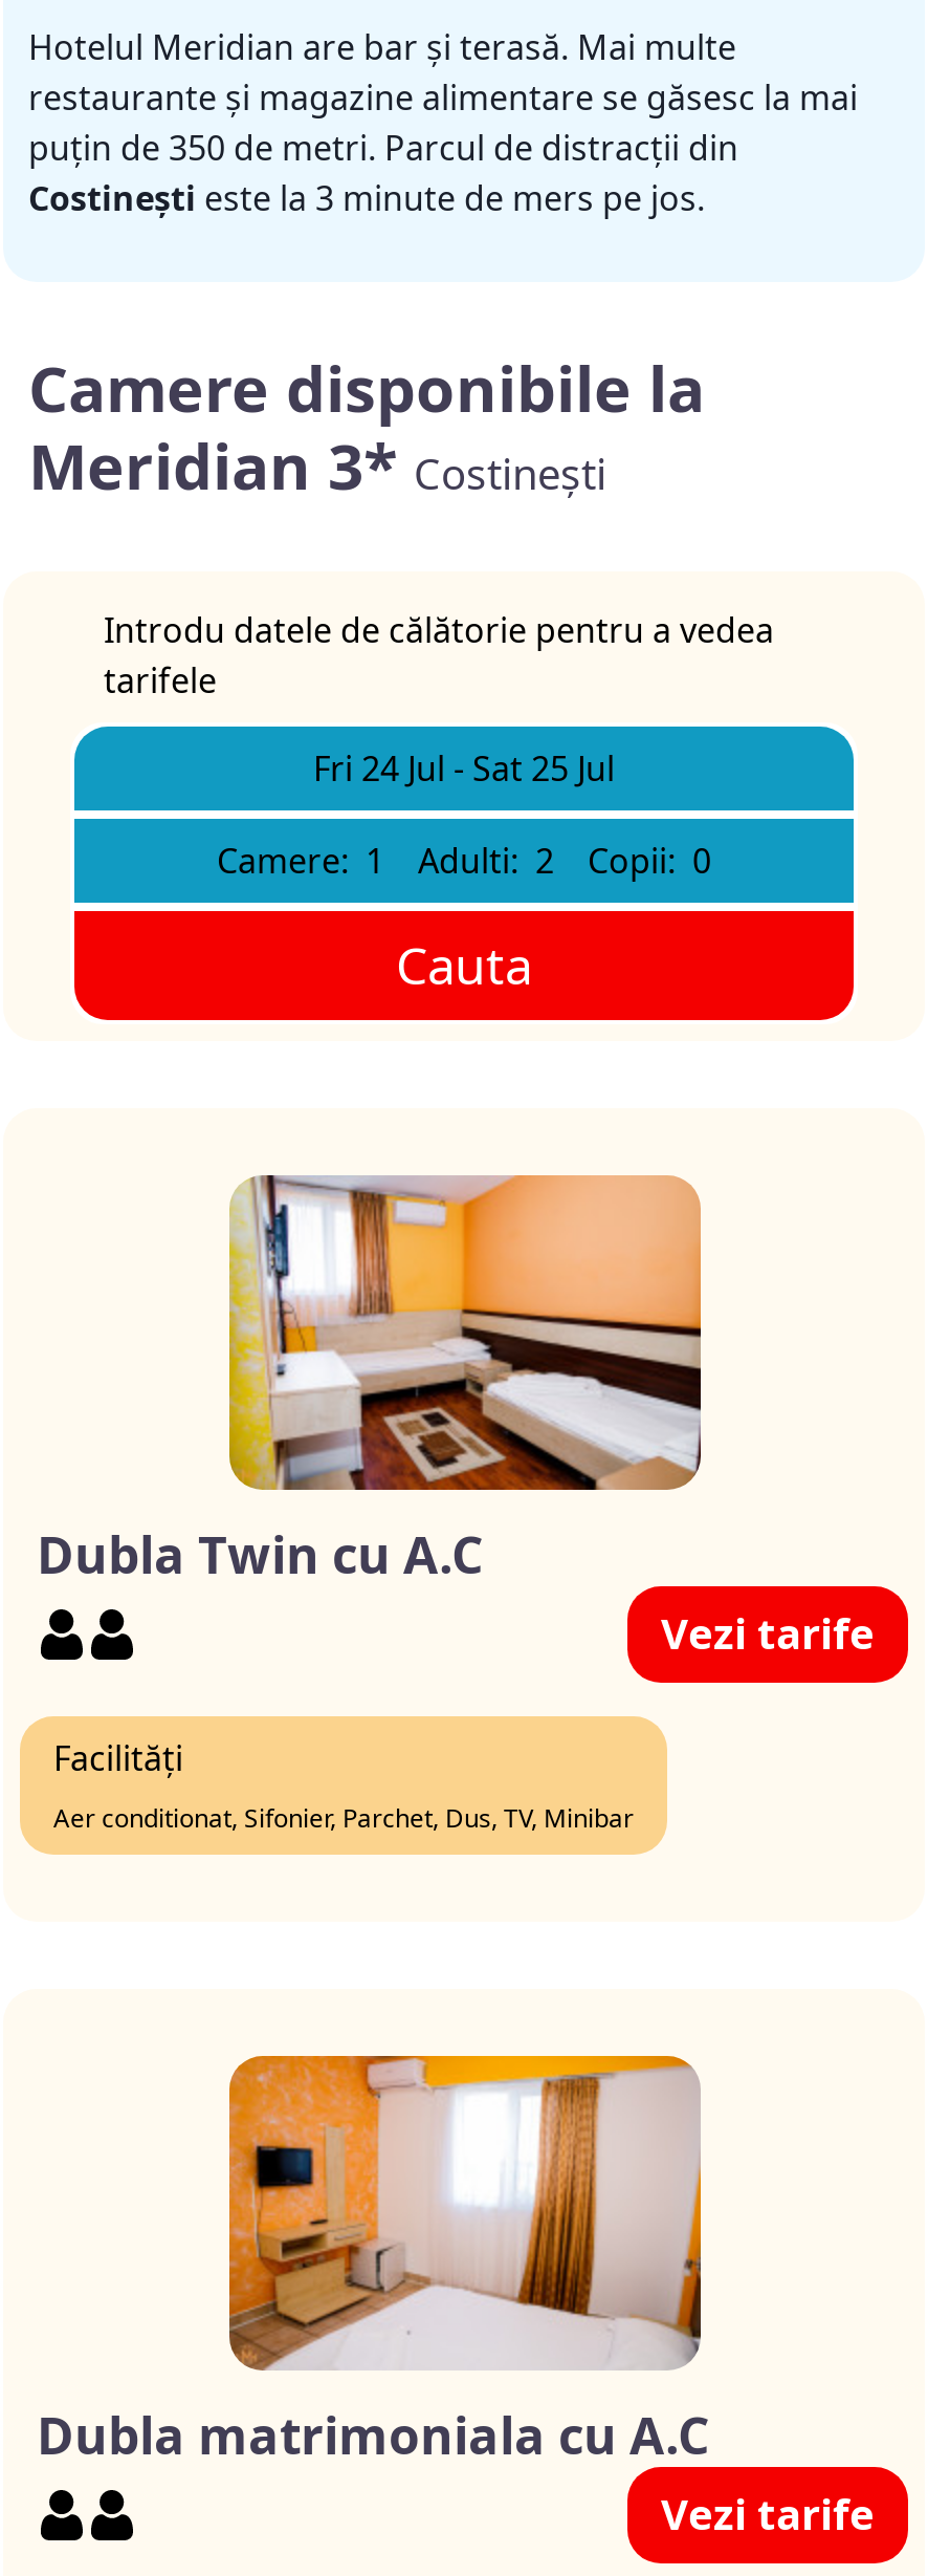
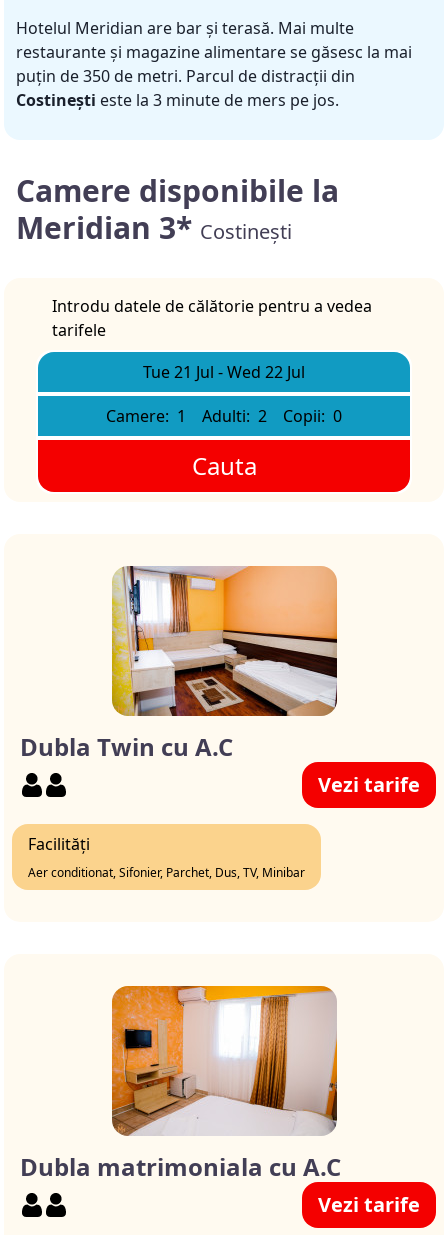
- Fri 24 Jul - Sat 25 Jul
+ Tue 21 Jul - Wed 22 Jul
